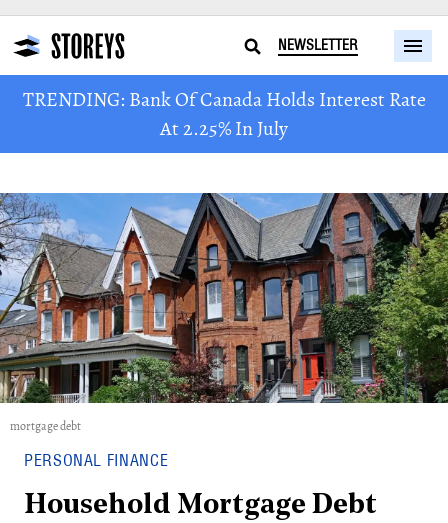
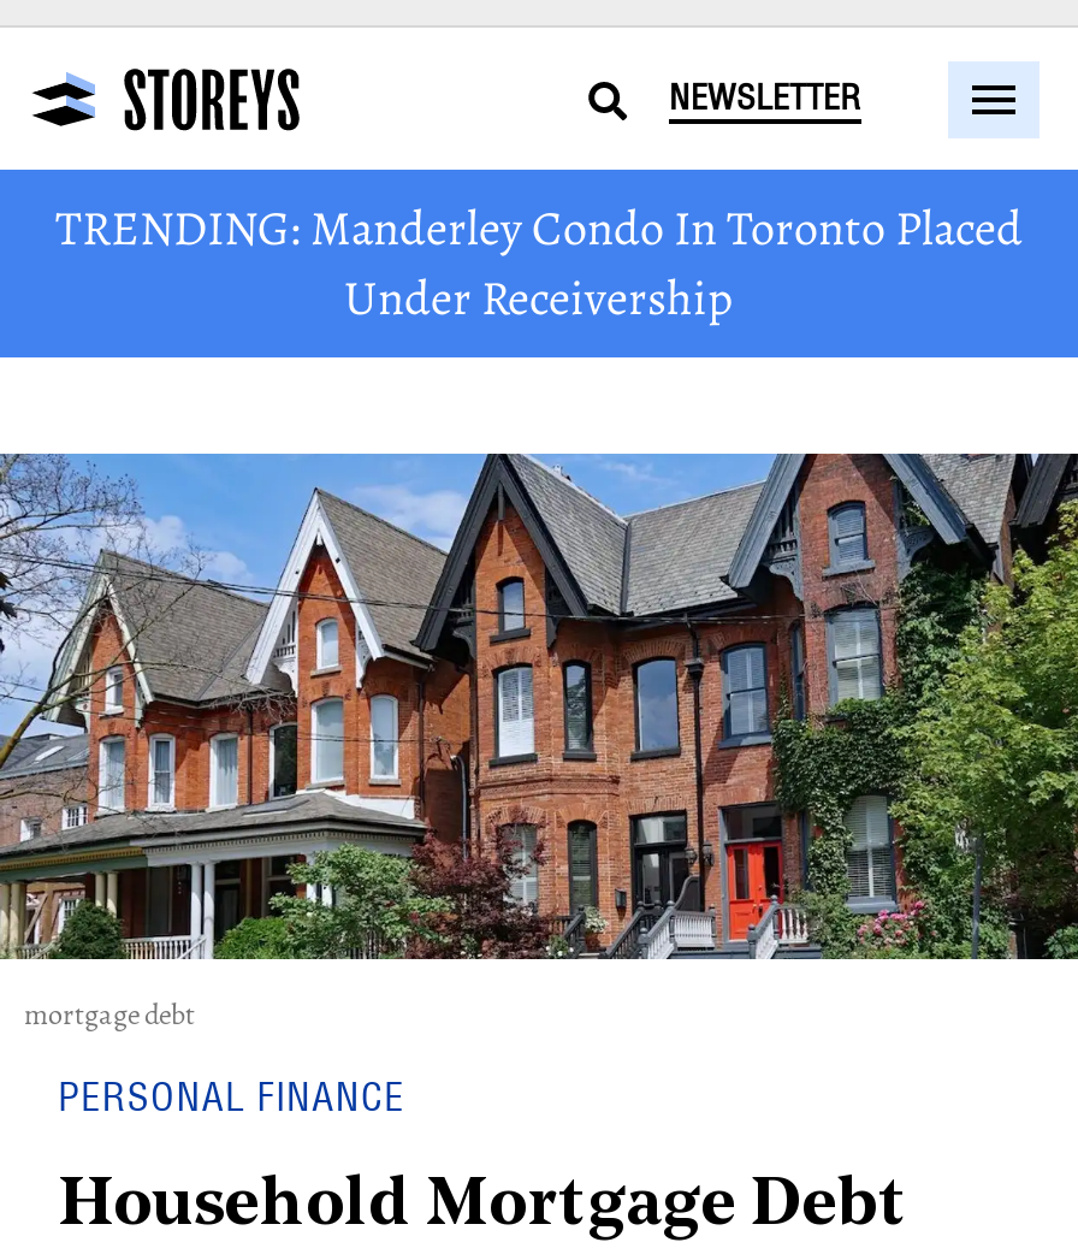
- TRENDING: Bank Of Canada Holds Interest Rate
- At 2.25% In July
+ TRENDING: Manderley Condo In Toronto Placed
+ Under Receivership
